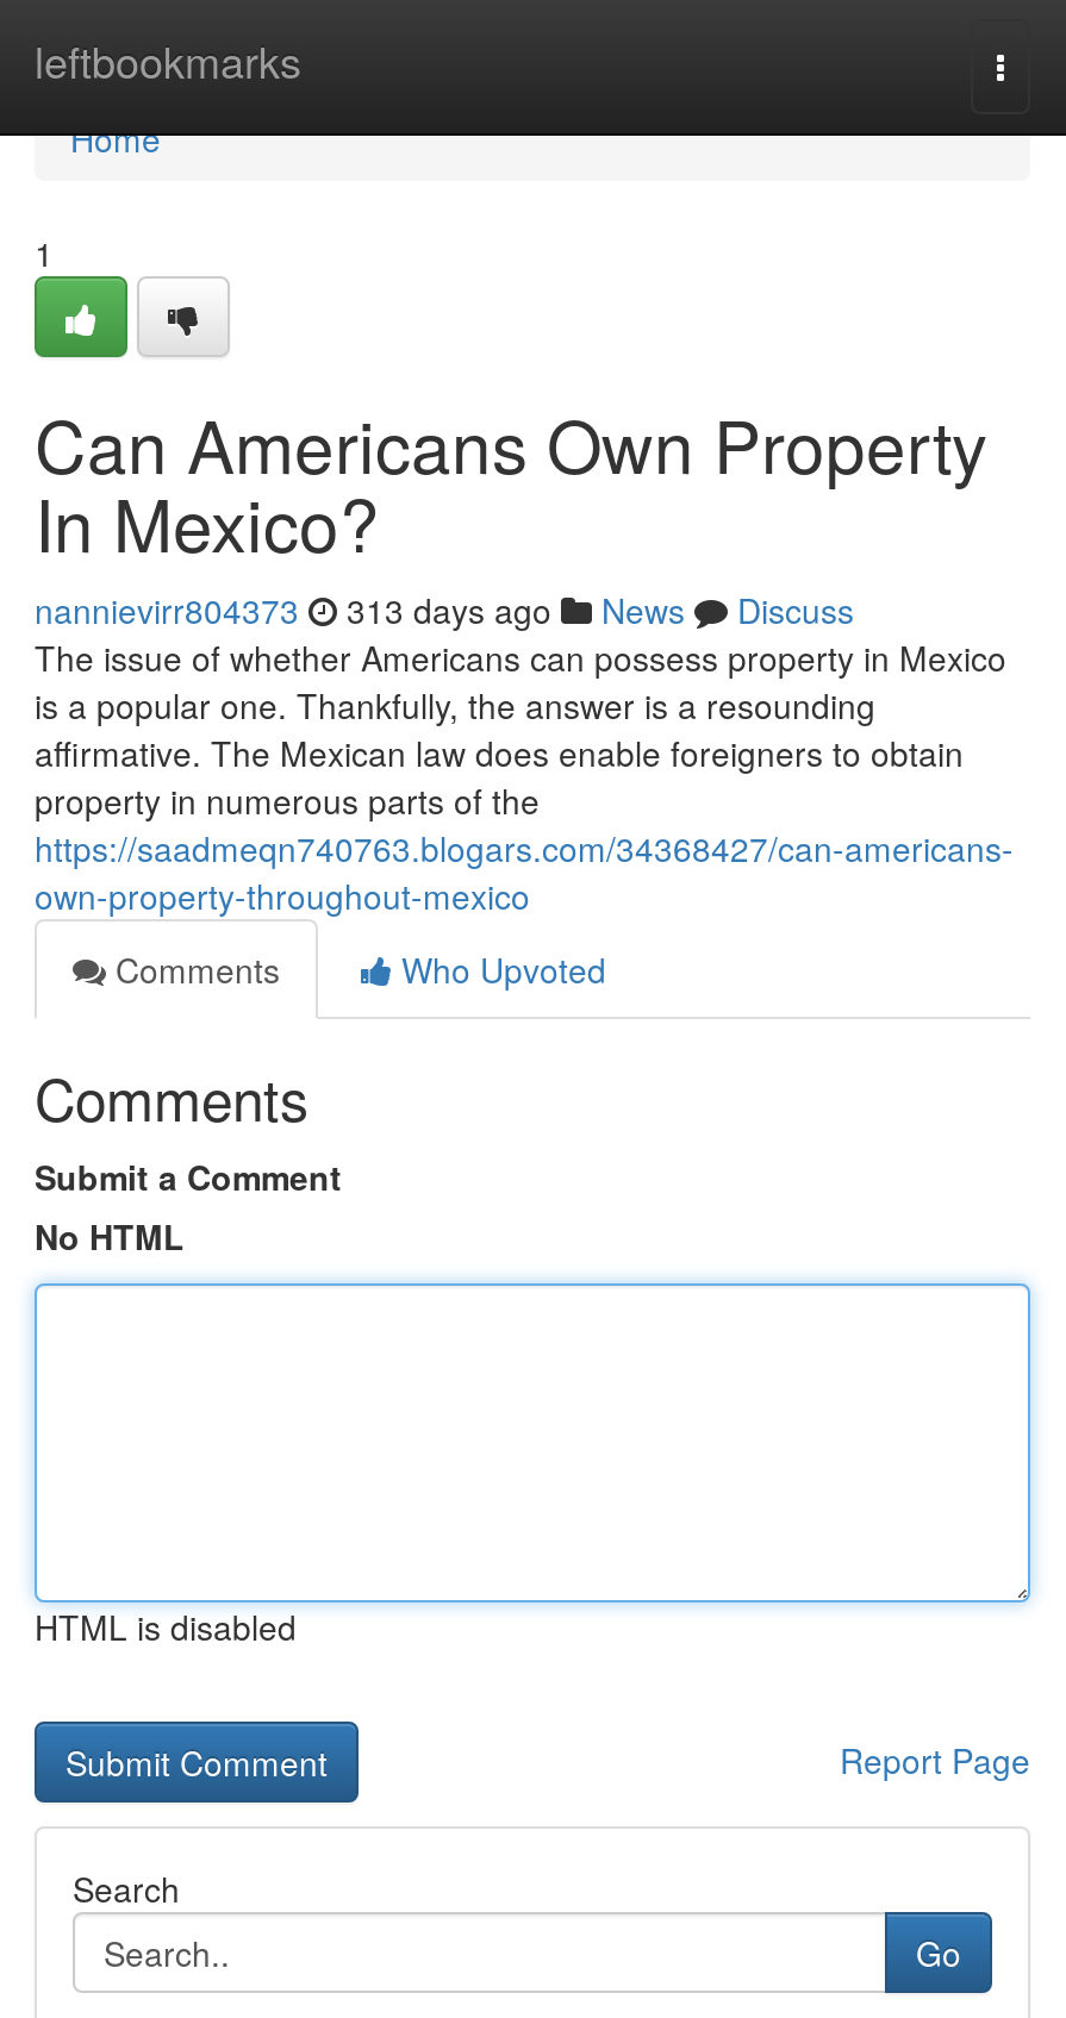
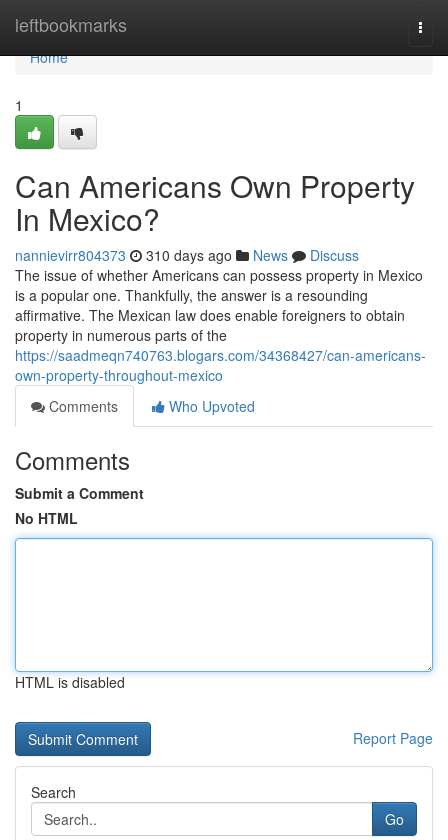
- nannievirr804373 313 days ago News Discuss
+ nannievirr804373 310 days ago News Discuss
